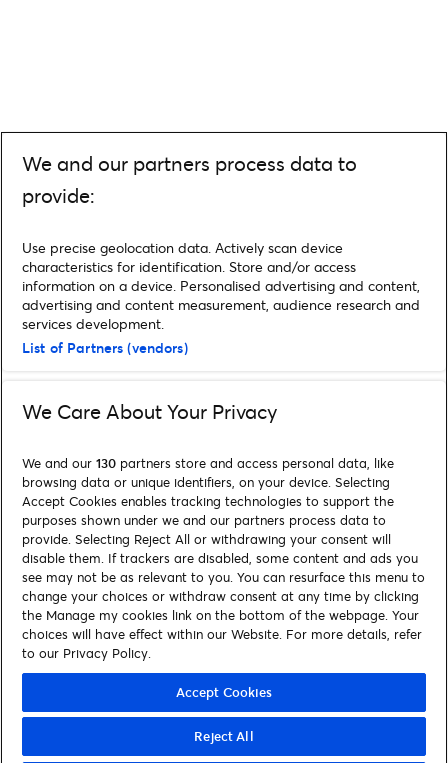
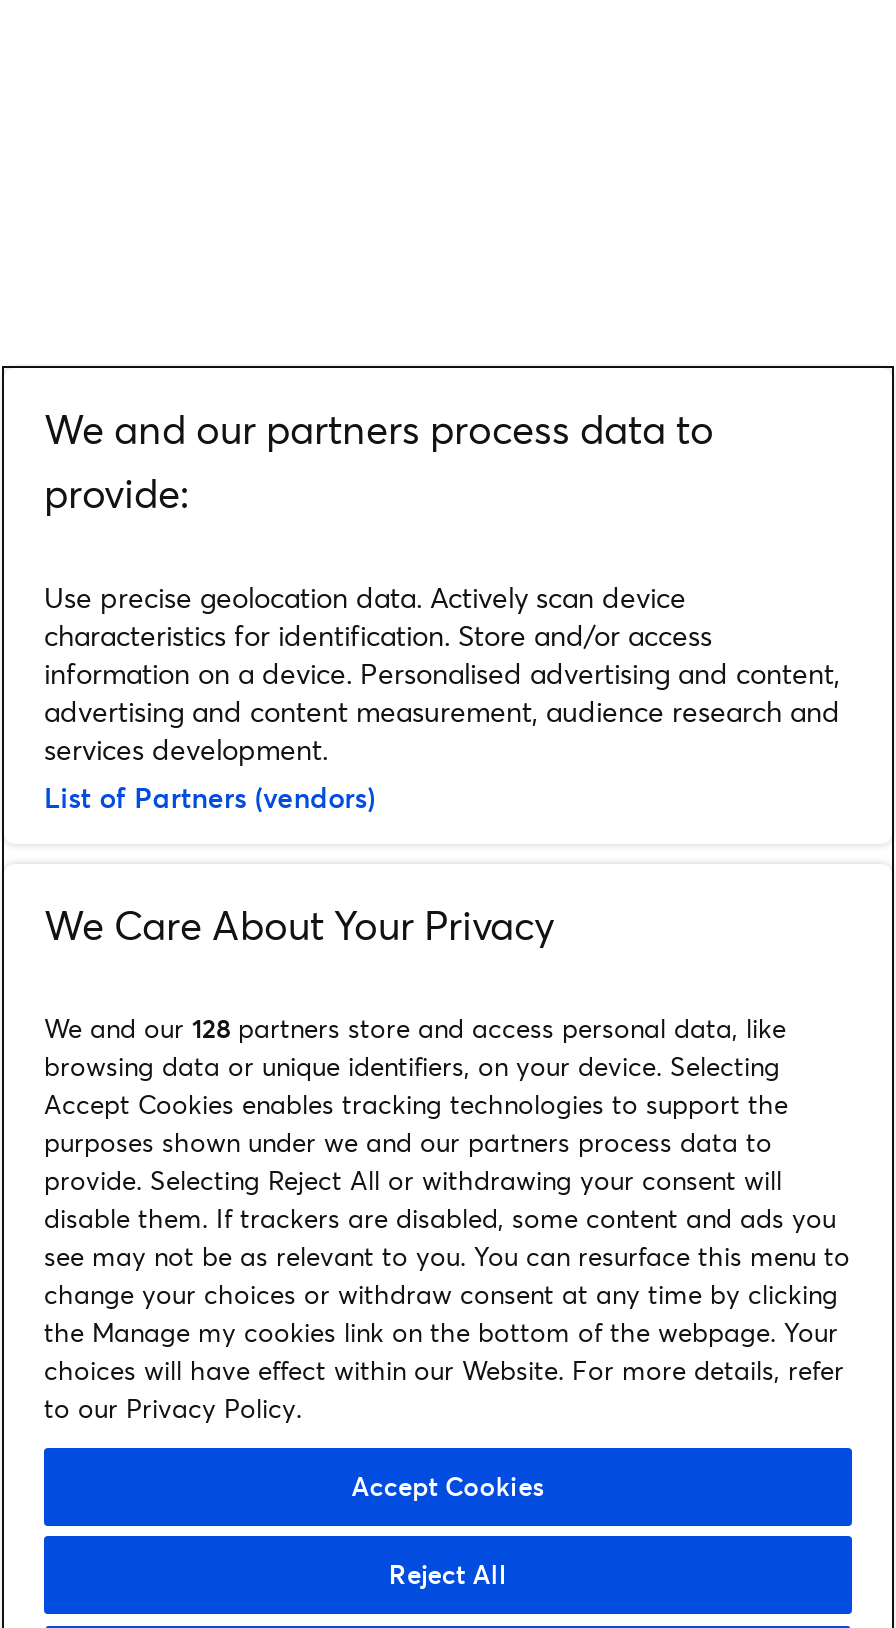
- We and our 130 partners store and access personal data, like
+ We and our 128 partners store and access personal data, like
